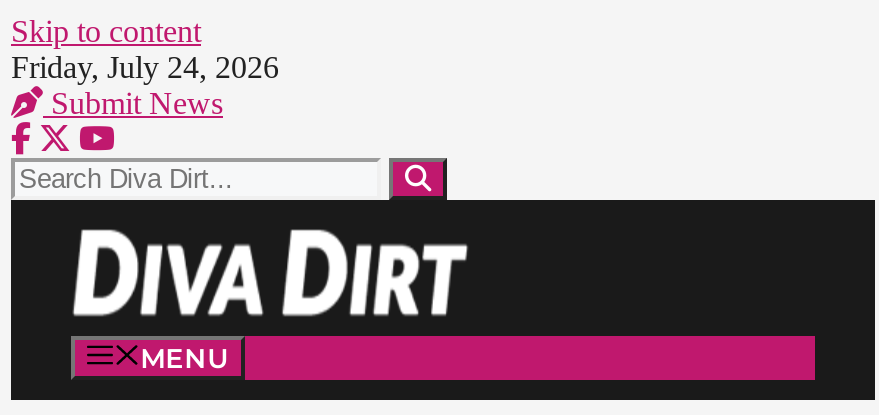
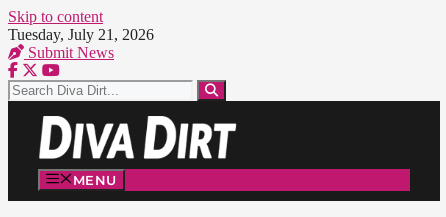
- Friday, July 24, 2026
+ Tuesday, July 21, 2026
